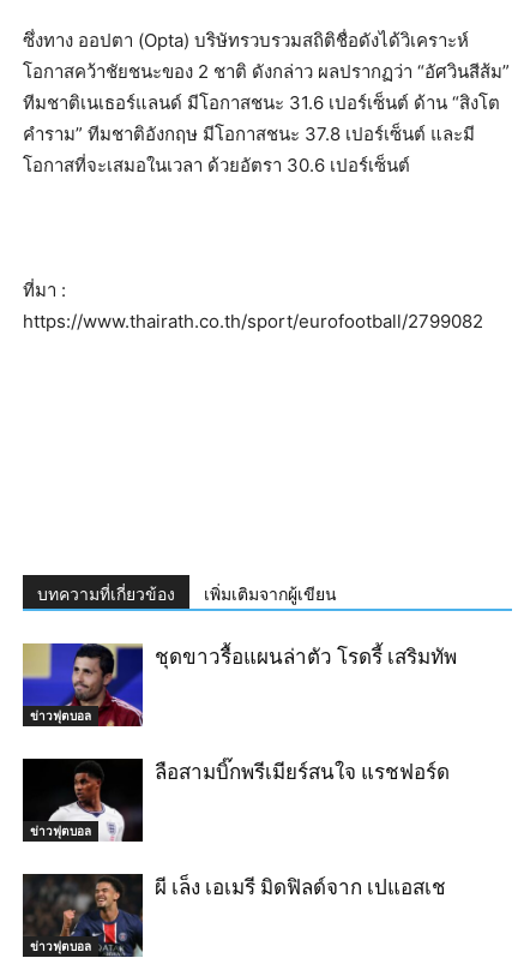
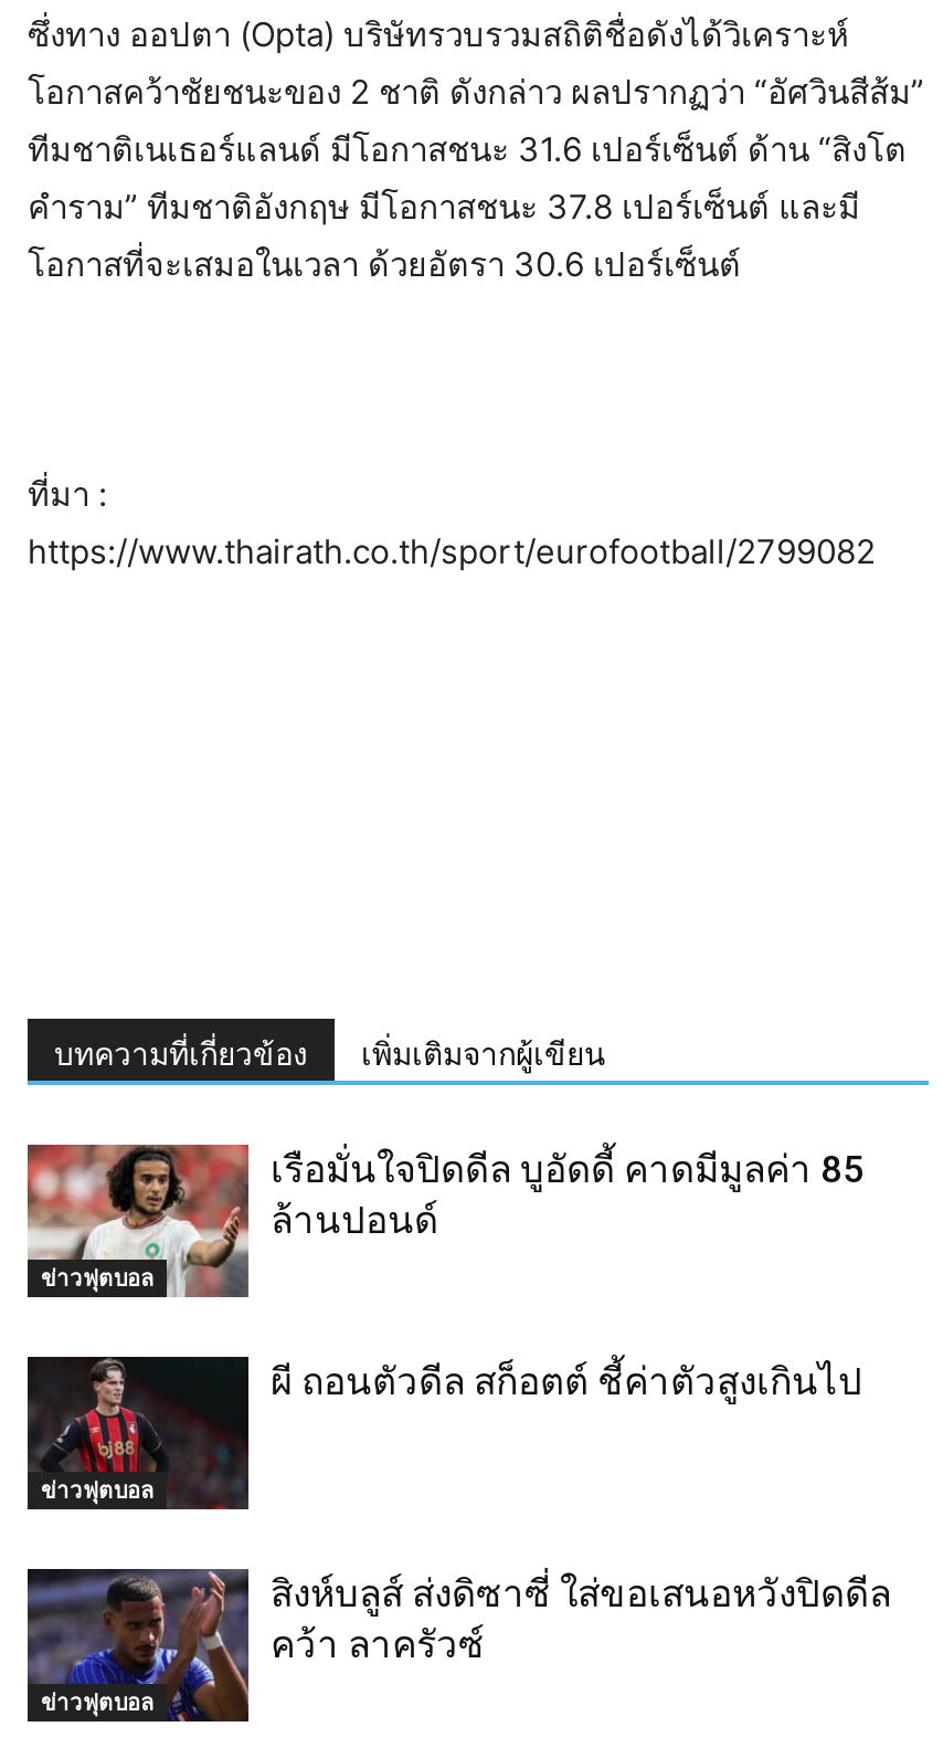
- [image]
- ชุดขาวรื้อแผนล่าตัว โรดรี้ เสริมทัพ
+ [image]
+ เรือมั่นใจปิดดีล บูอัดดี้ คาดมีมูลค่า 85
+ ล้านปอนด์

- [image]
- ลือสามบิ๊กพรีเมียร์สนใจ แรชฟอร์ด
+ [image]
+ ผี ถอนตัวดีล สก็อตต์ ชี้ค่าตัวสูงเกินไป

- [image]
- ผี เล็ง เอเมรี มิดฟิลด์จาก เปแอสเช
+ [image]
+ สิงห์บลูส์ ส่งดิซาซี่ ใส่ขอเสนอหวังปิดดีล
+ คว้า ลาครัวซ์
